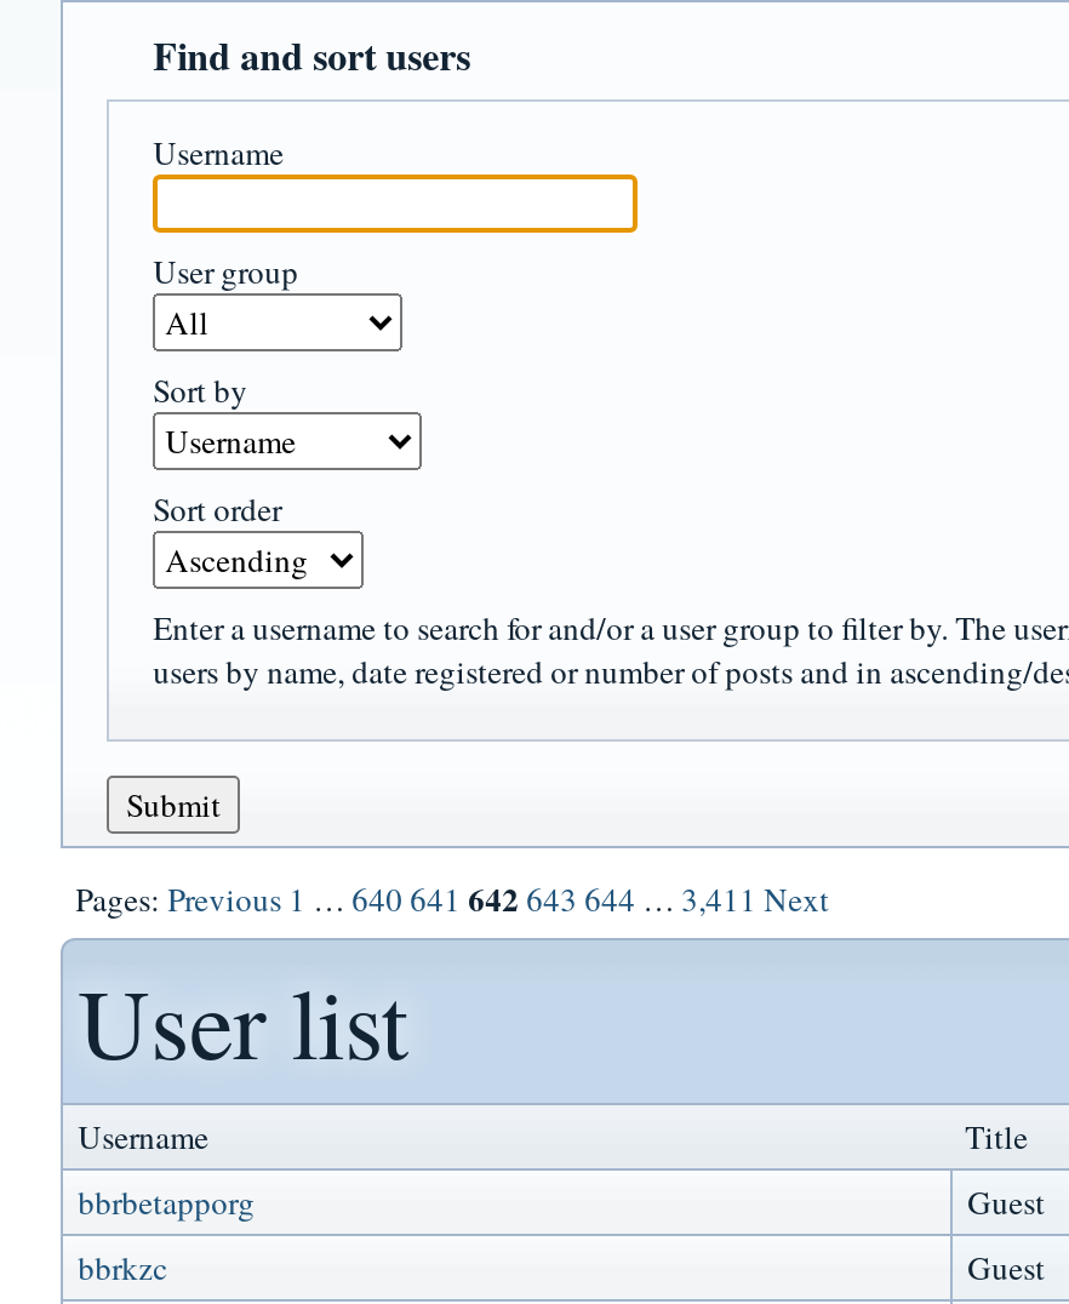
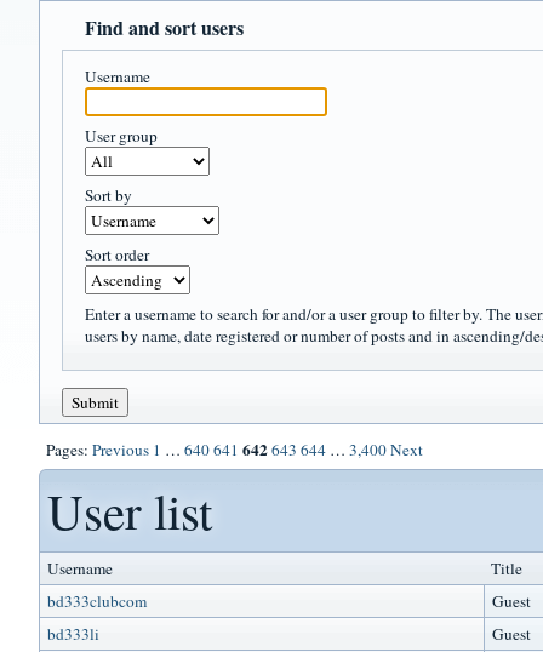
- Pages: Previous 1 … 640 641 642 643 644 … 3,411 Next
+ Pages: Previous 1 … 640 641 642 643 644 … 3,400 Next

- bbrbetapporg
+ bd333clubcom

- bbrkzc
+ bd333li
